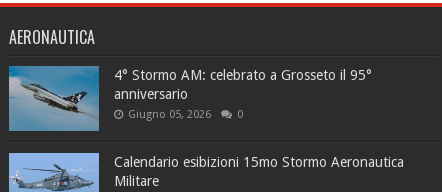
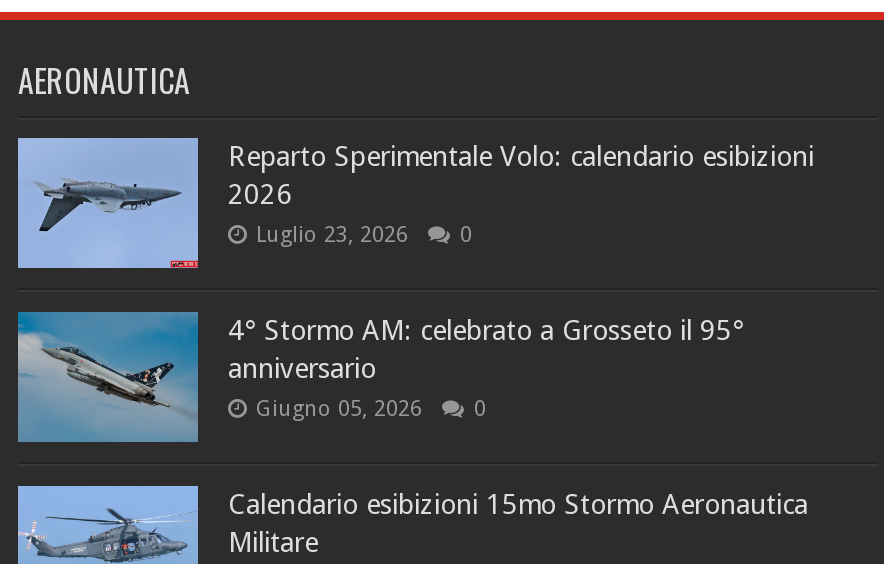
+ [image]
+ Reparto Sperimentale Volo: calendario esibizioni
+ 2026
+ Luglio 23, 2026
+ 0
